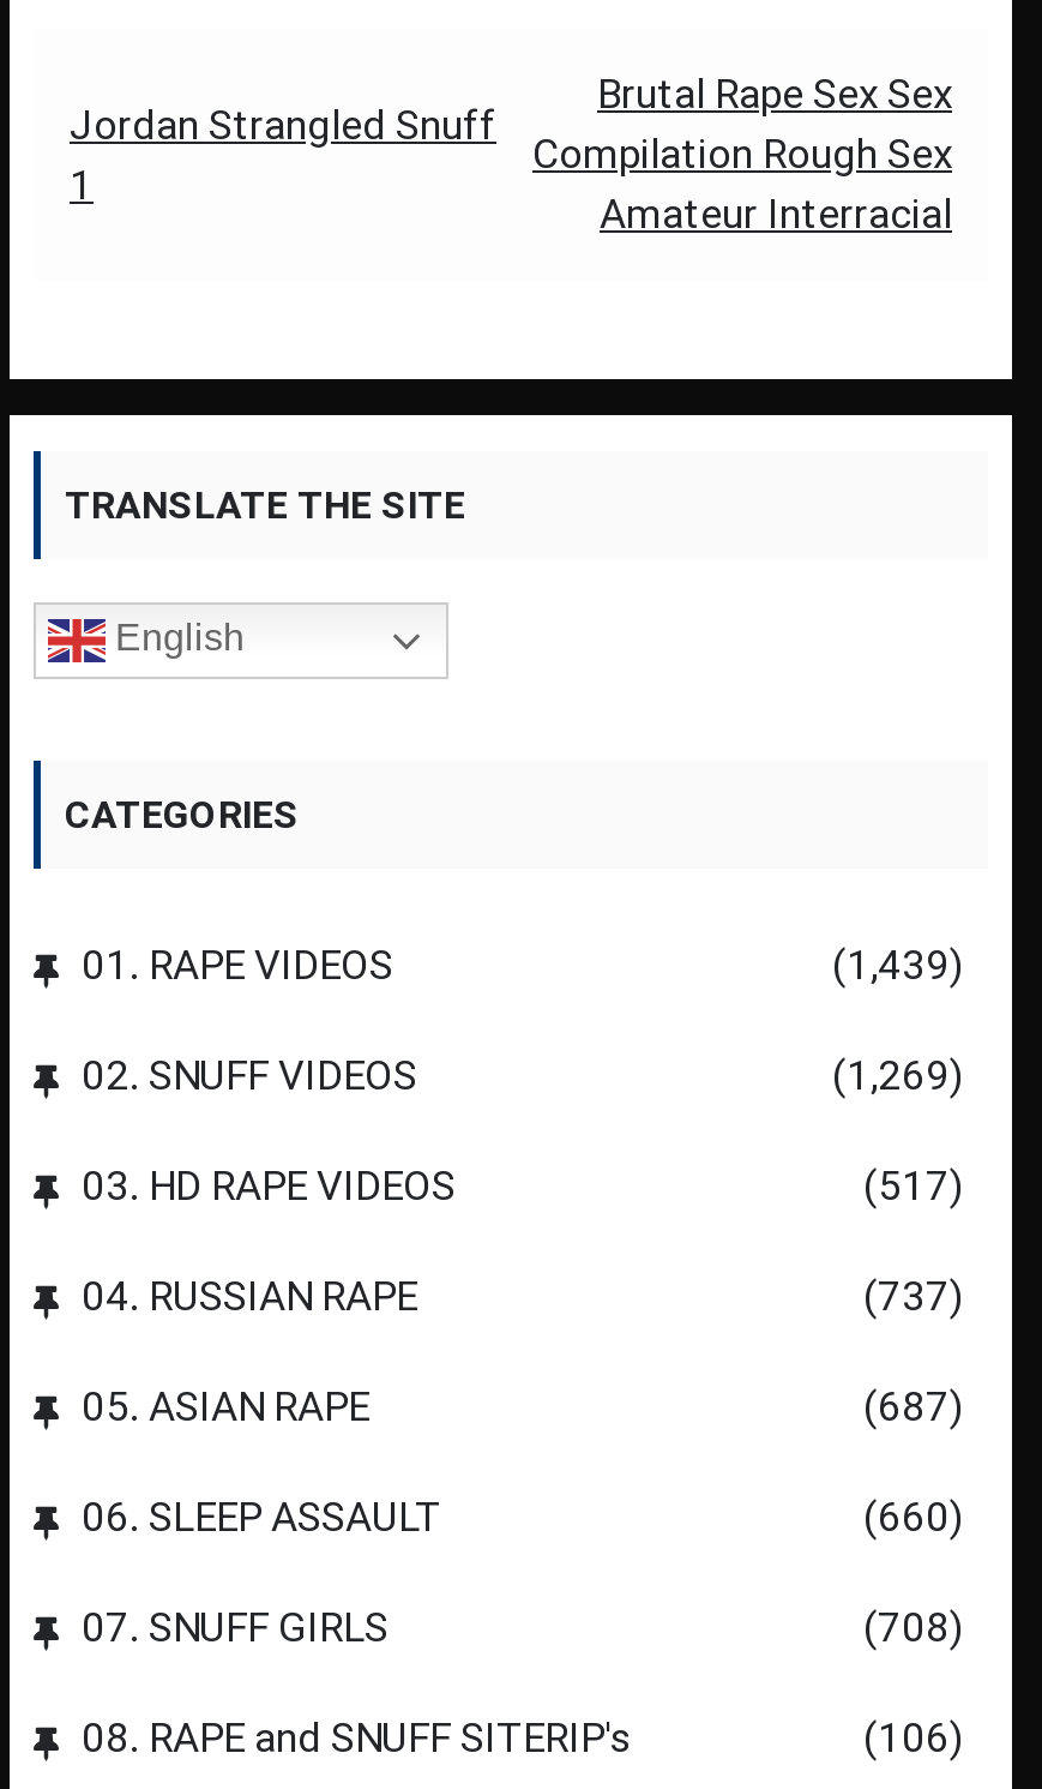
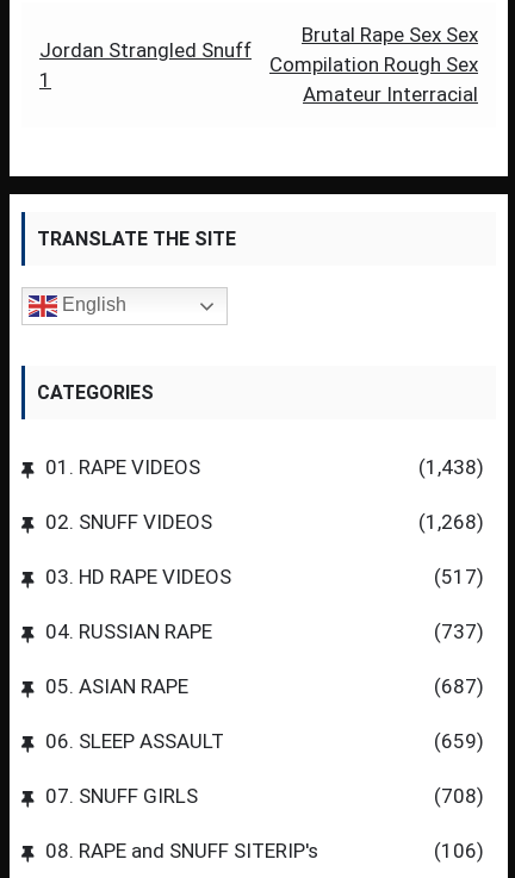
- (1,439)
+ (1,438)

- (1,269)
+ (1,268)

- (660)
+ (659)
